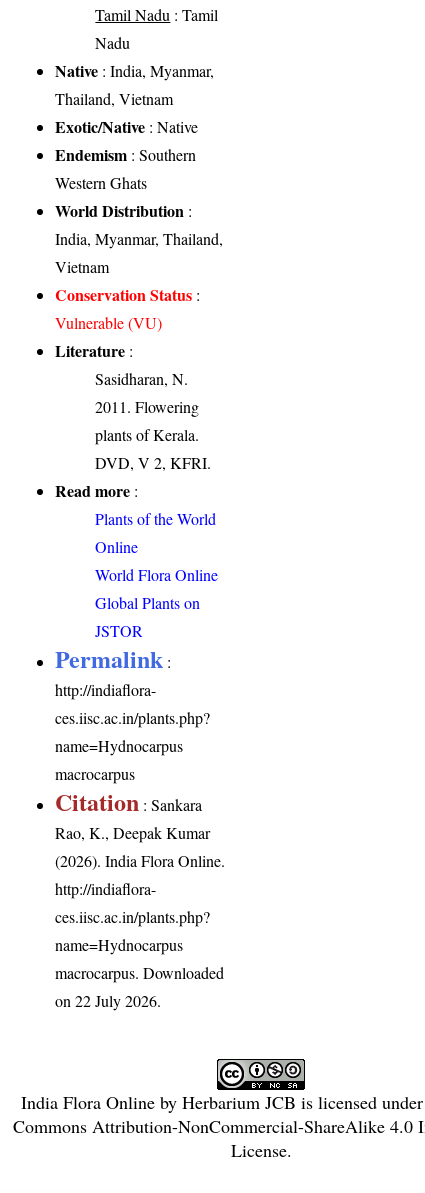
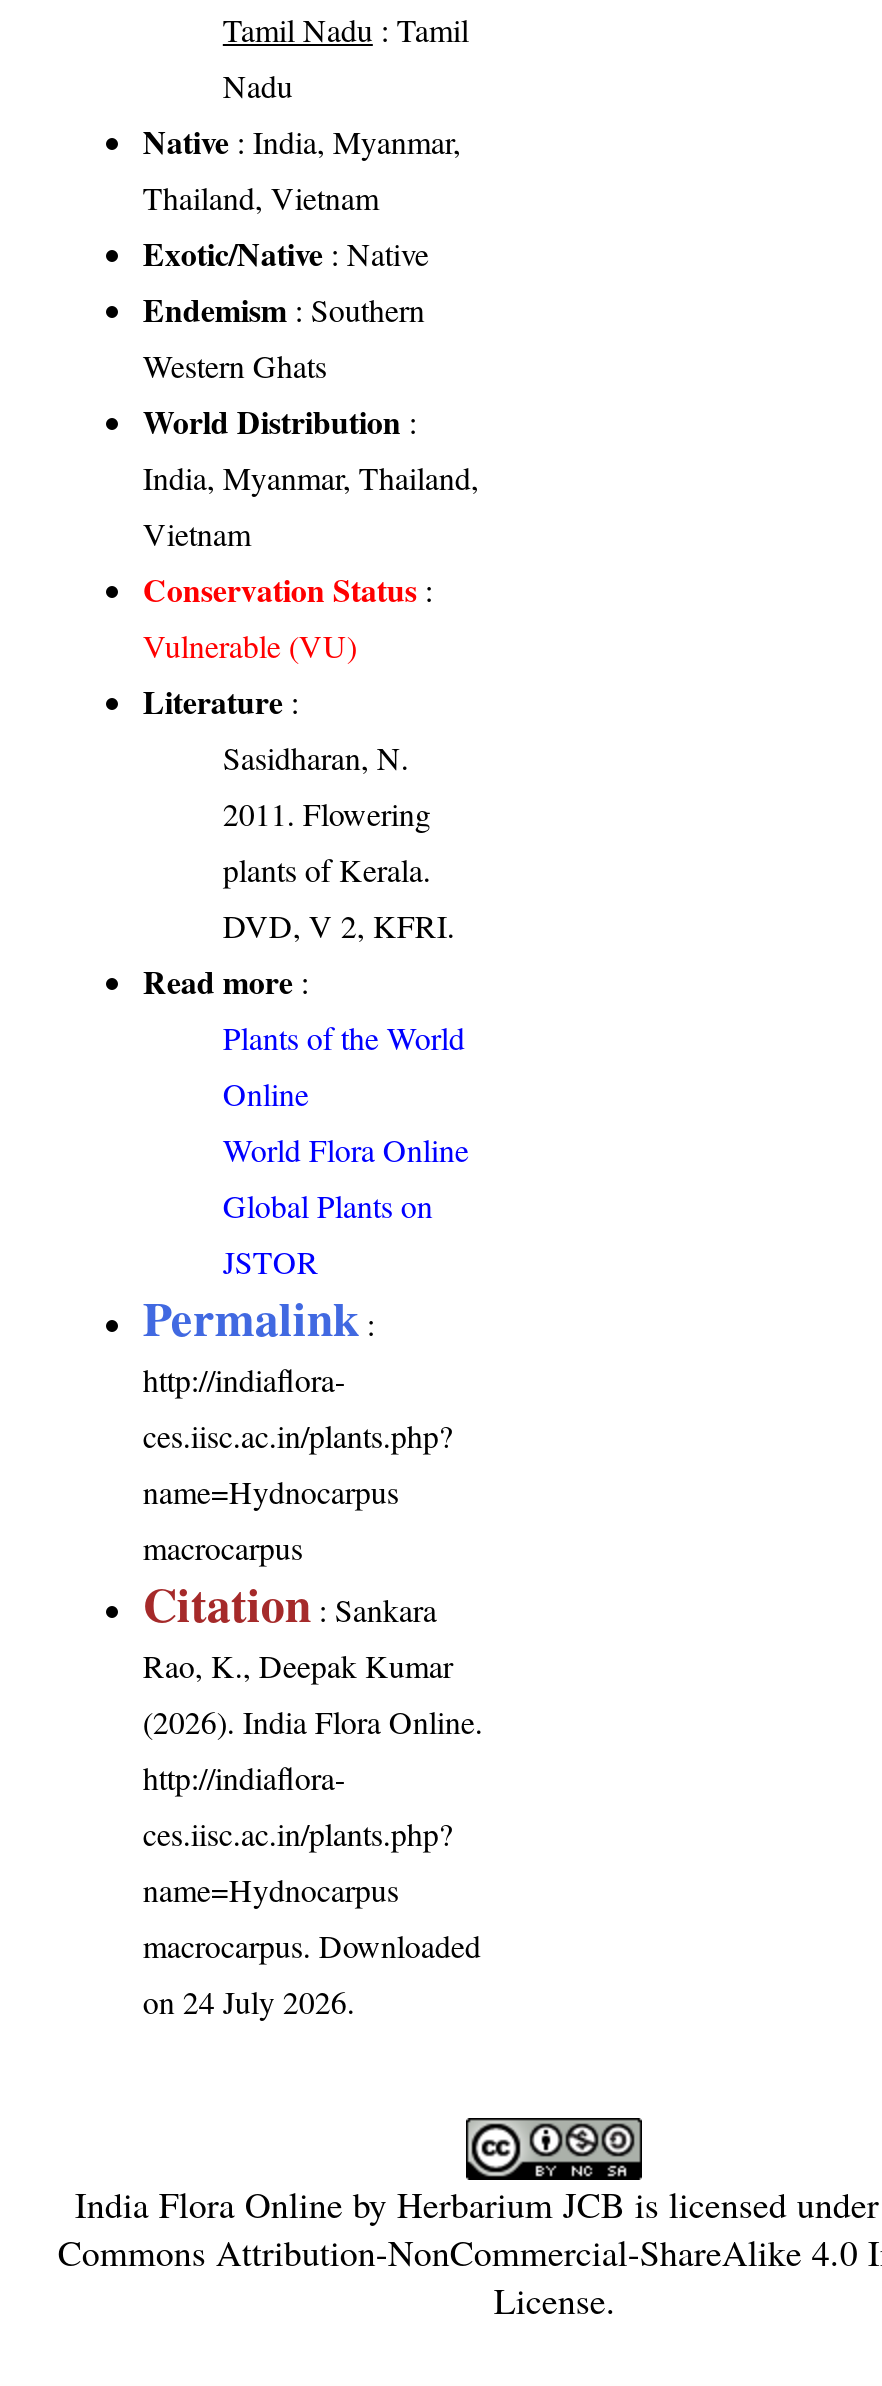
- on 22 July 2026.
+ on 24 July 2026.
